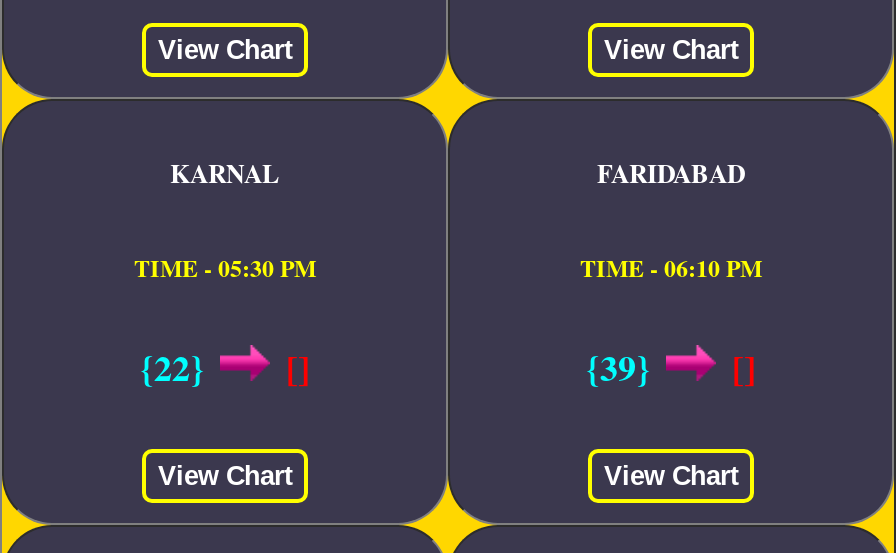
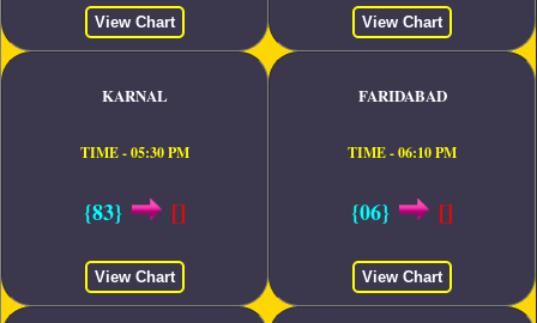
- {22}
+ {83}

- {39}
+ {06}
